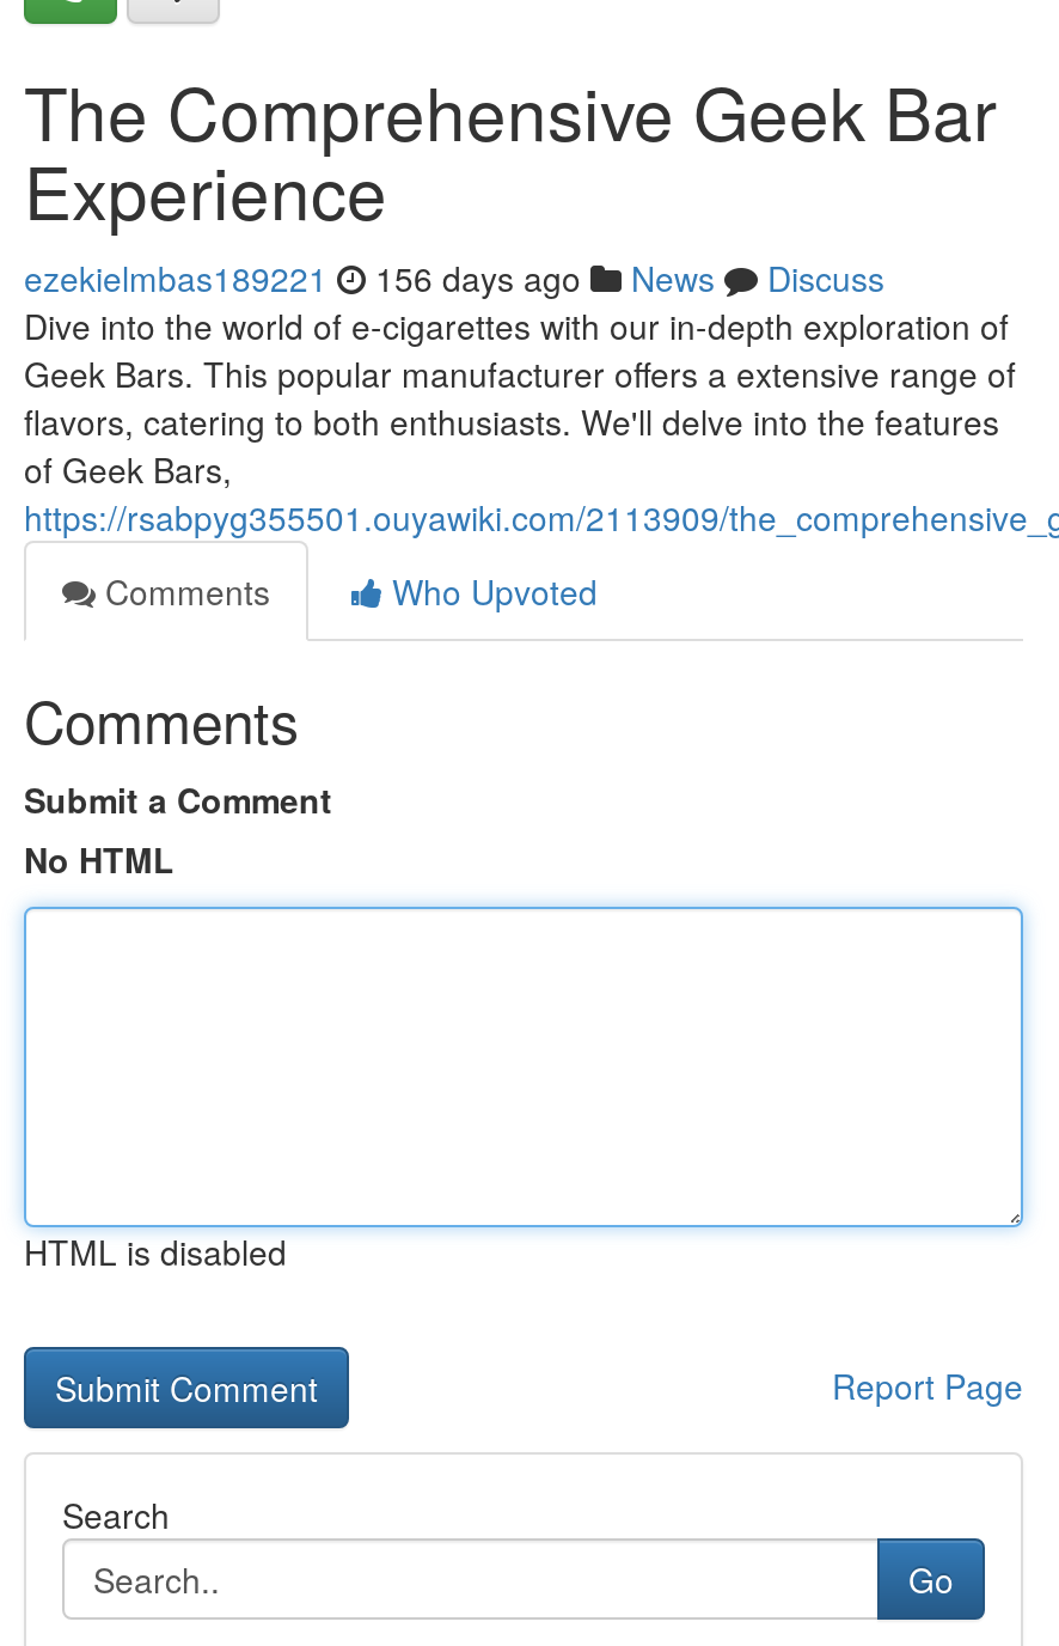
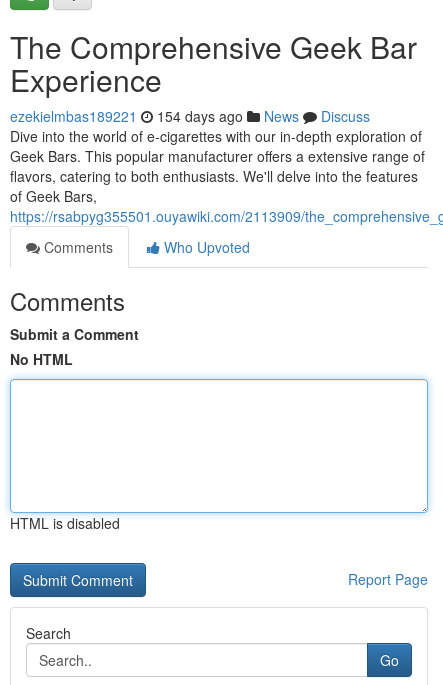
- ezekielmbas189221 156 days ago News Discuss
+ ezekielmbas189221 154 days ago News Discuss
